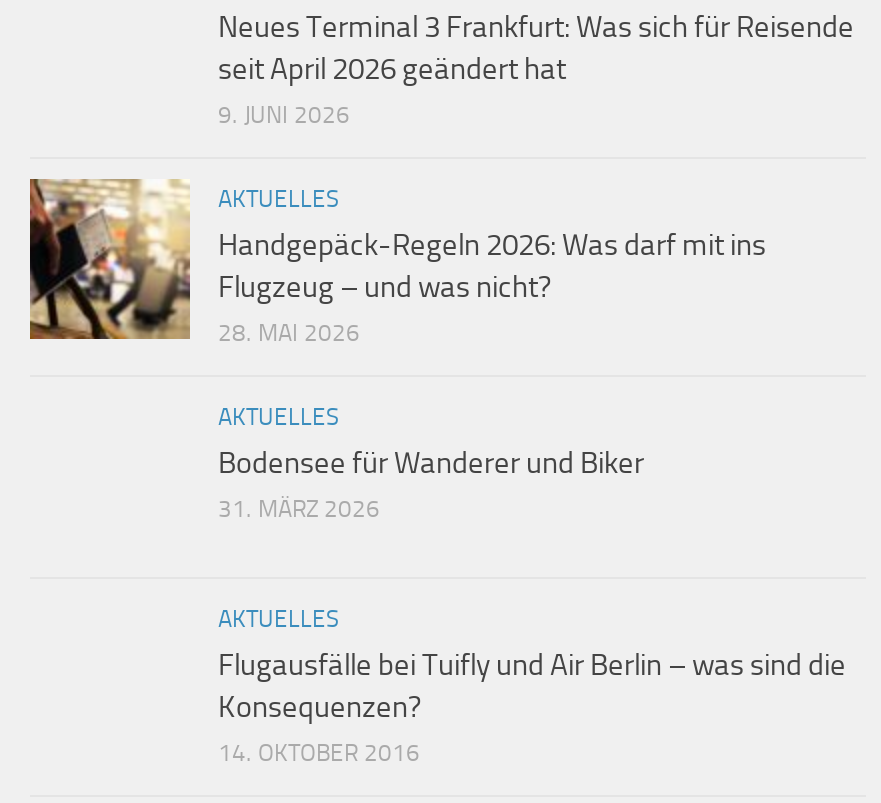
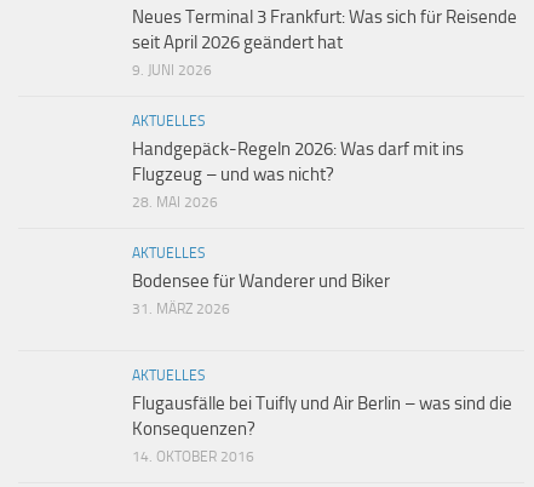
- [image]
